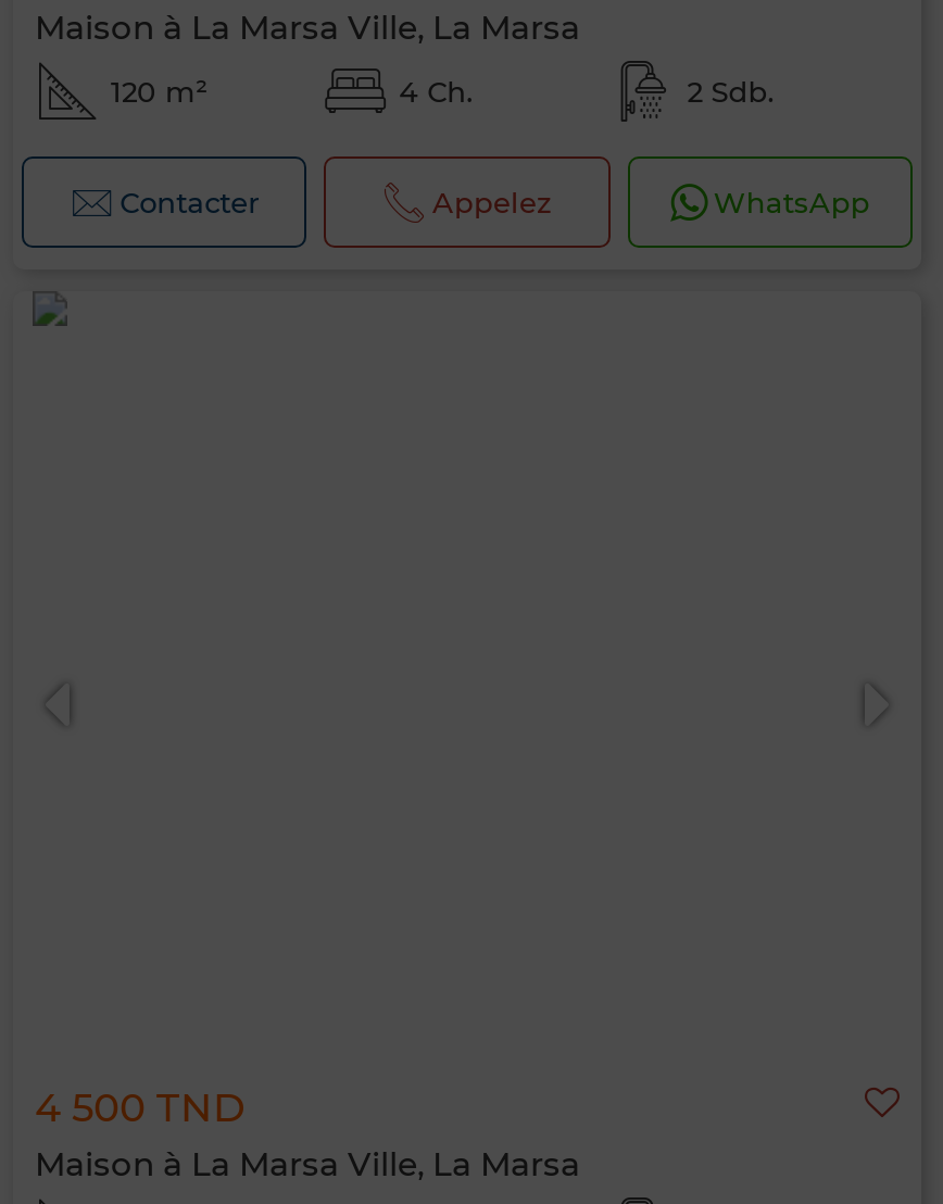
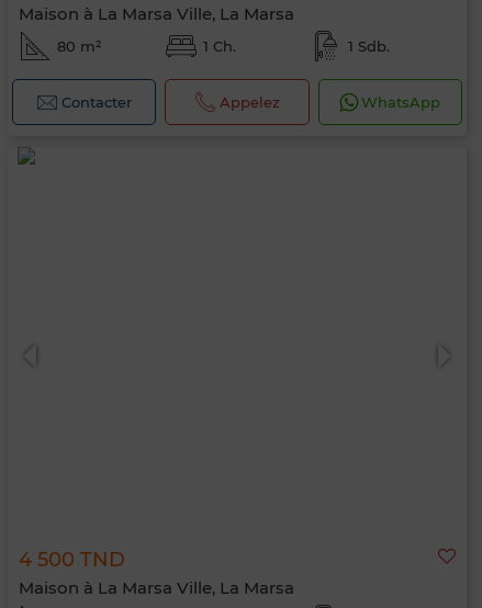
- 120 m²
+ 80 m²

- 4 Ch.
+ 1 Ch.

- 2 Sdb.
+ 1 Sdb.
